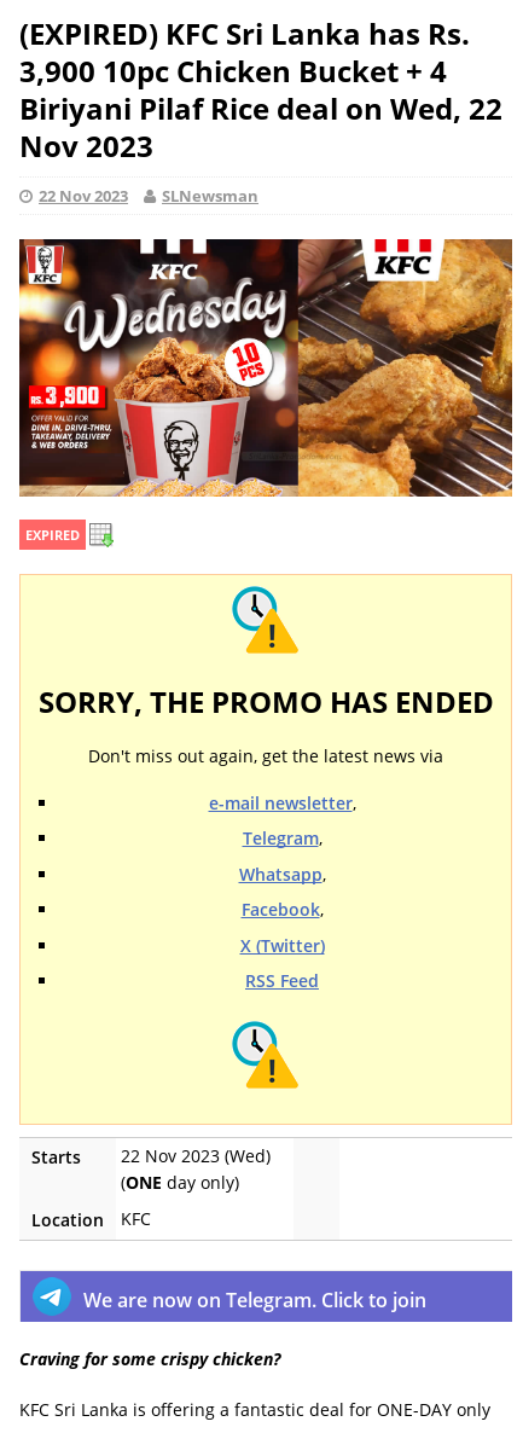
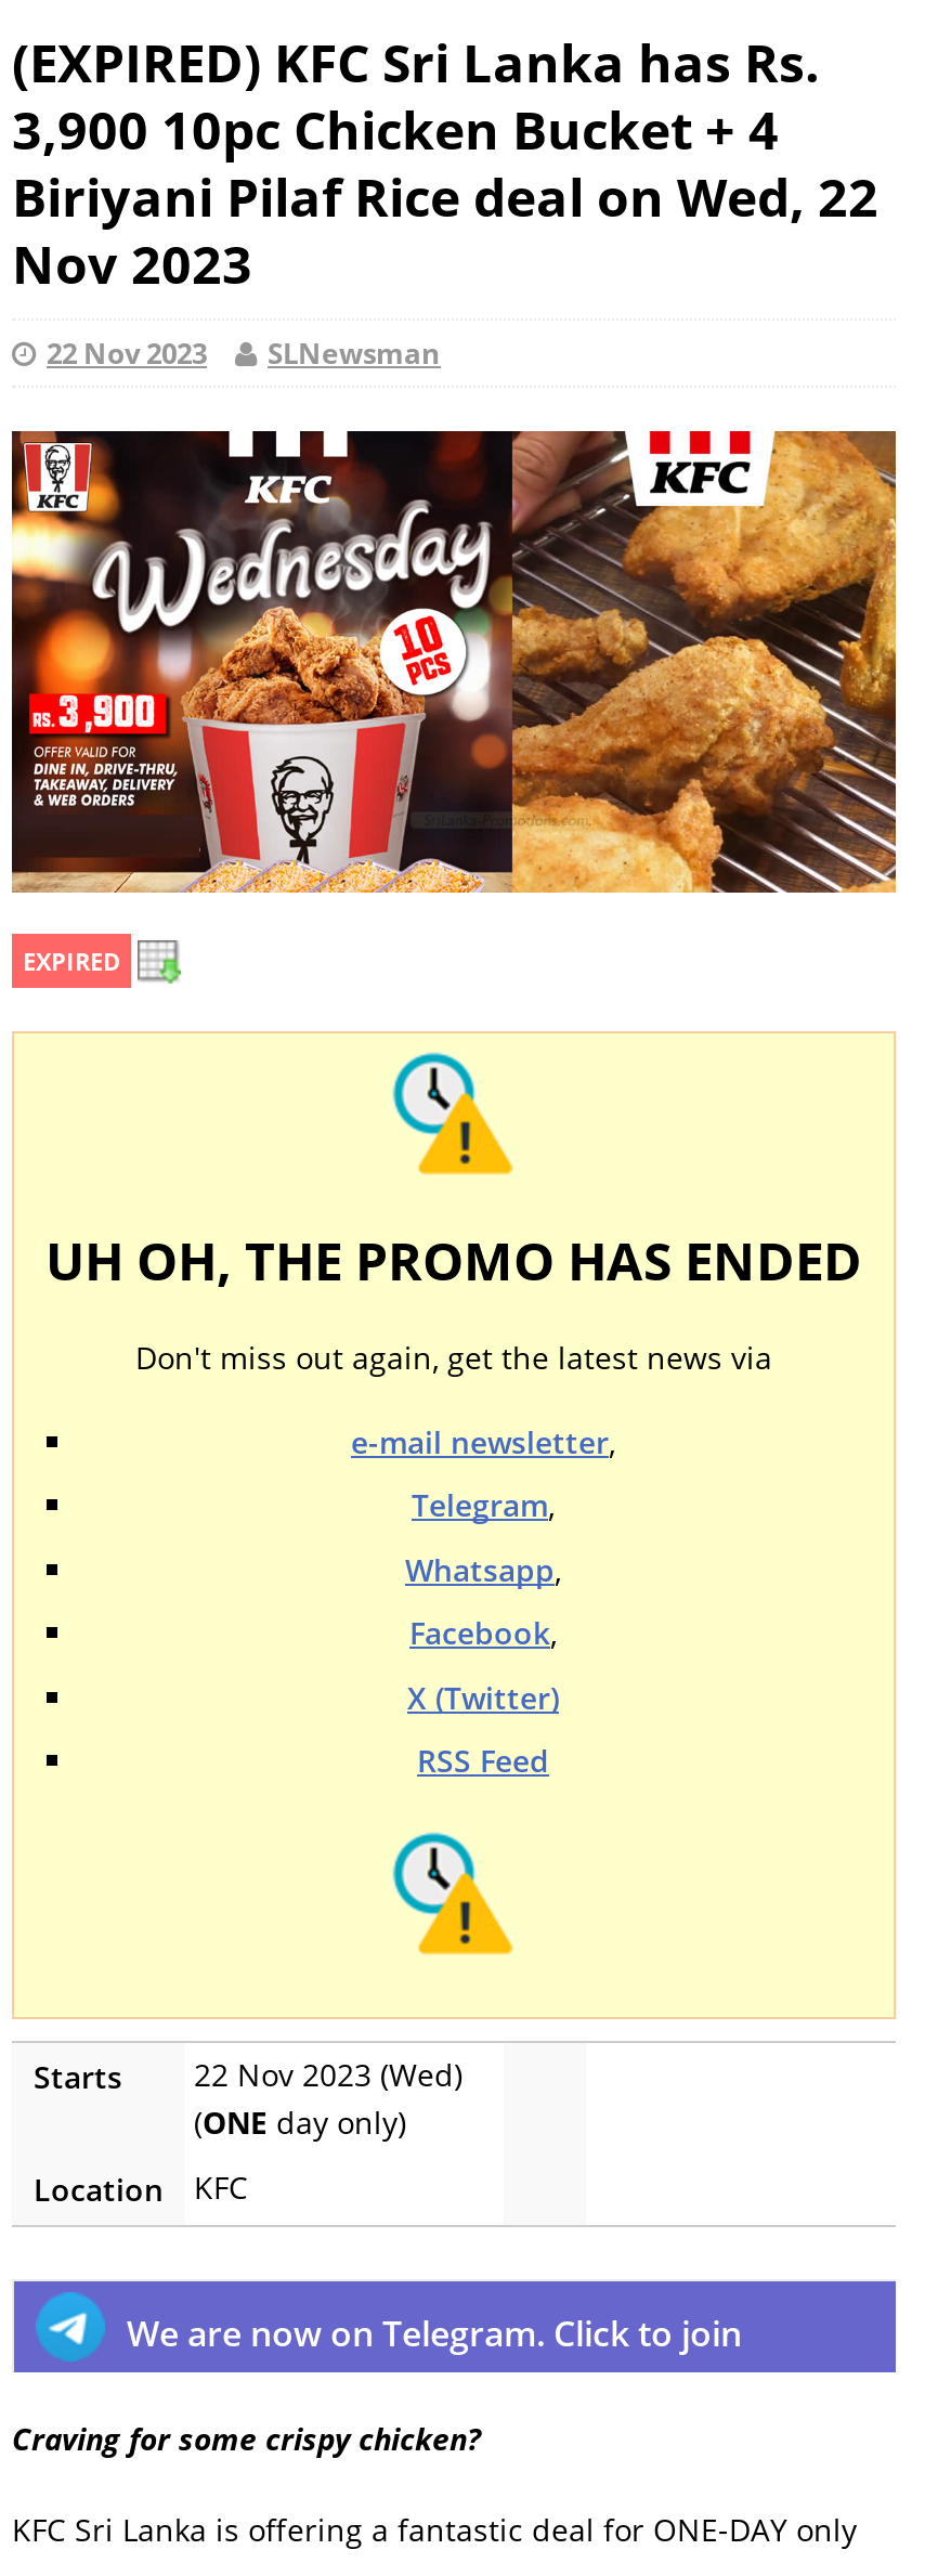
- SORRY, THE PROMO HAS ENDED
+ UH OH, THE PROMO HAS ENDED
